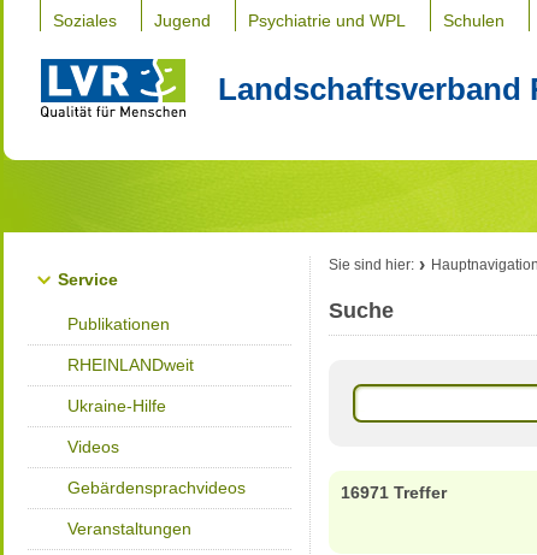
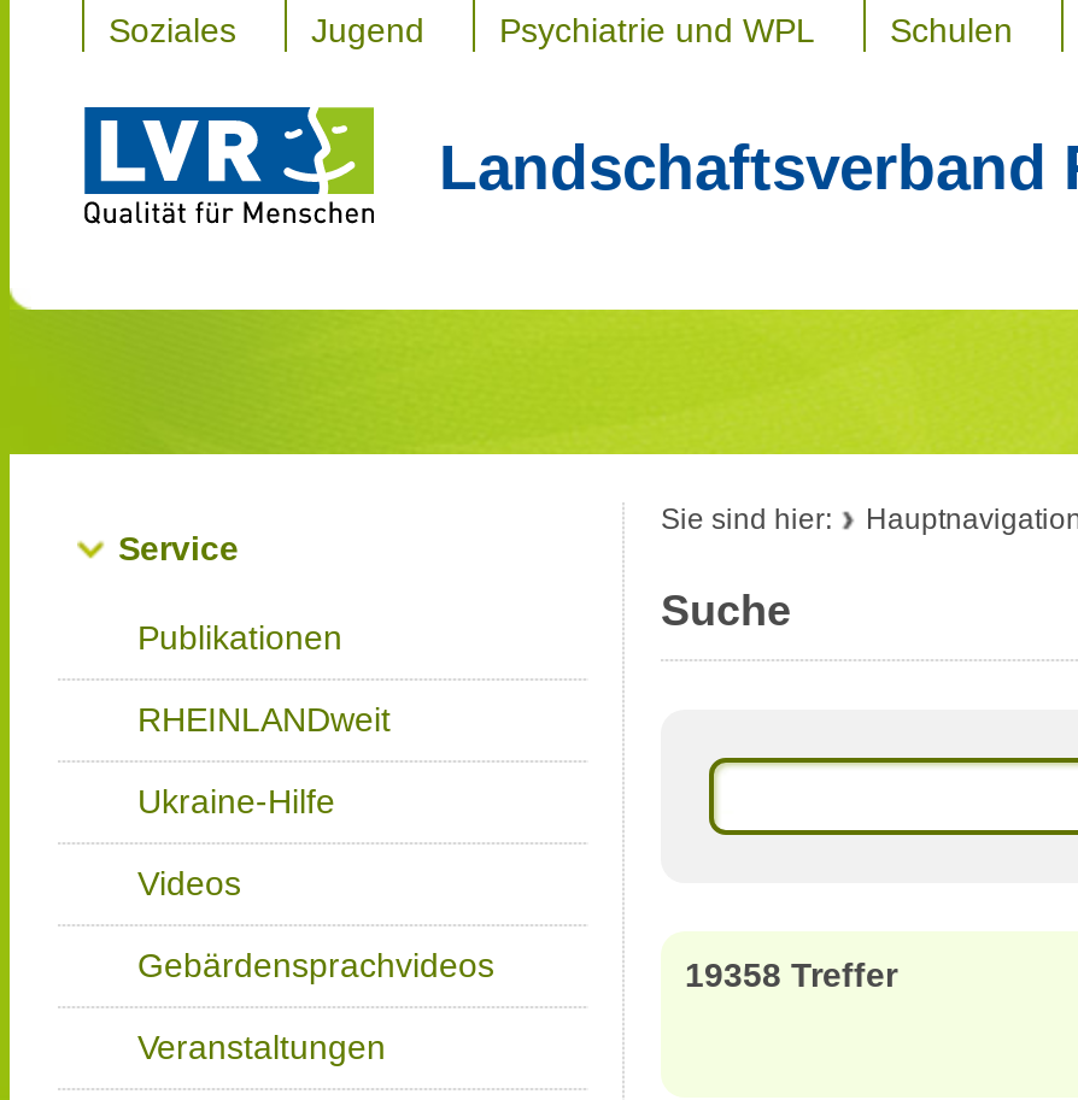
- 16971 Treffer
+ 19358 Treffer
